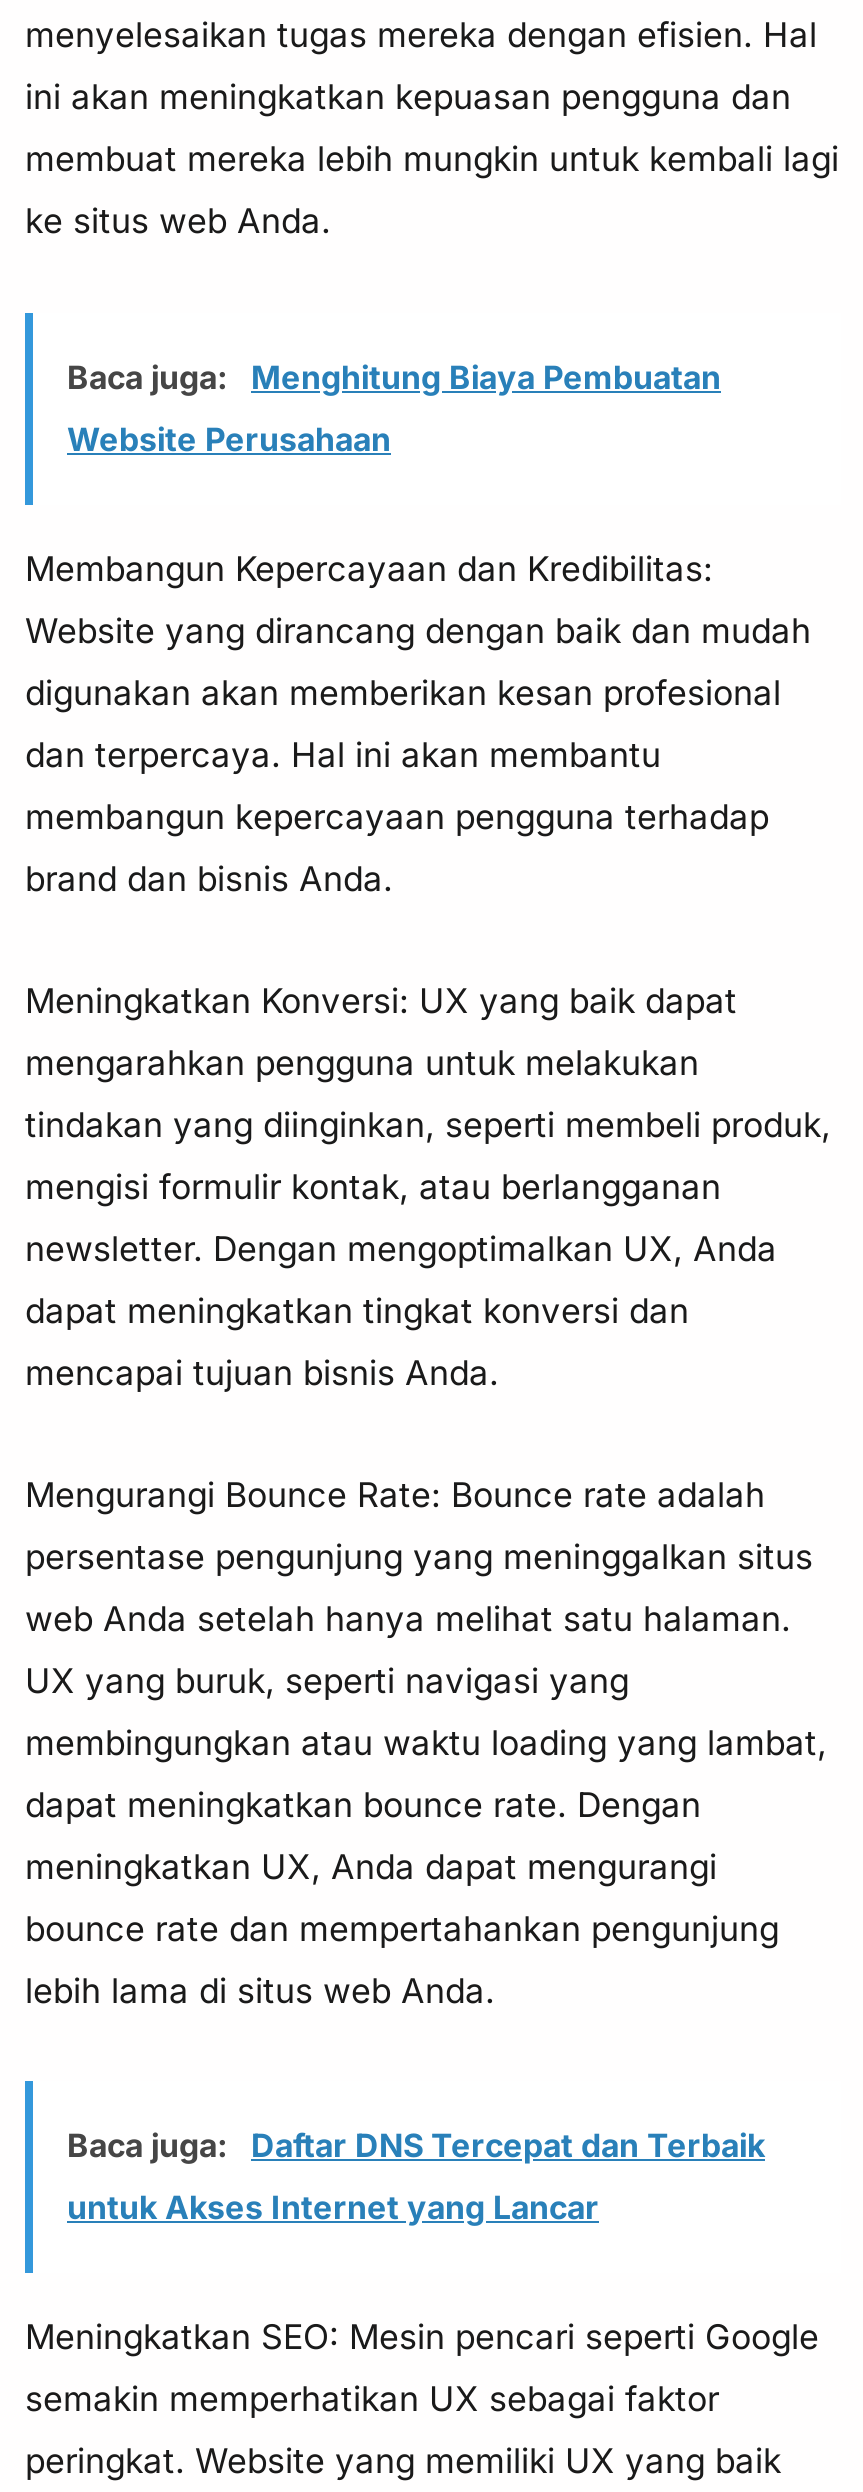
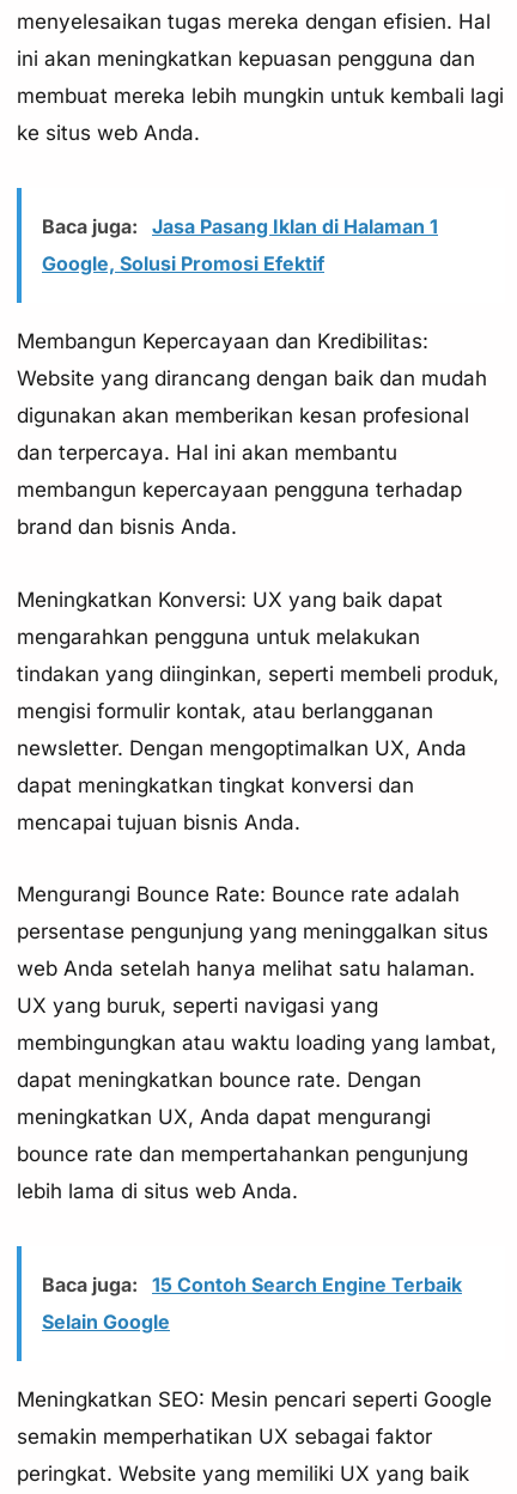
- Baca juga: Menghitung Biaya Pembuatan
+ Baca juga: Jasa Pasang Iklan di Halaman 1

- Website Perusahaan
+ Google, Solusi Promosi Efektif

- Baca juga: Daftar DNS Tercepat dan Terbaik
+ Baca juga: 15 Contoh Search Engine Terbaik

- untuk Akses Internet yang Lancar
+ Selain Google
